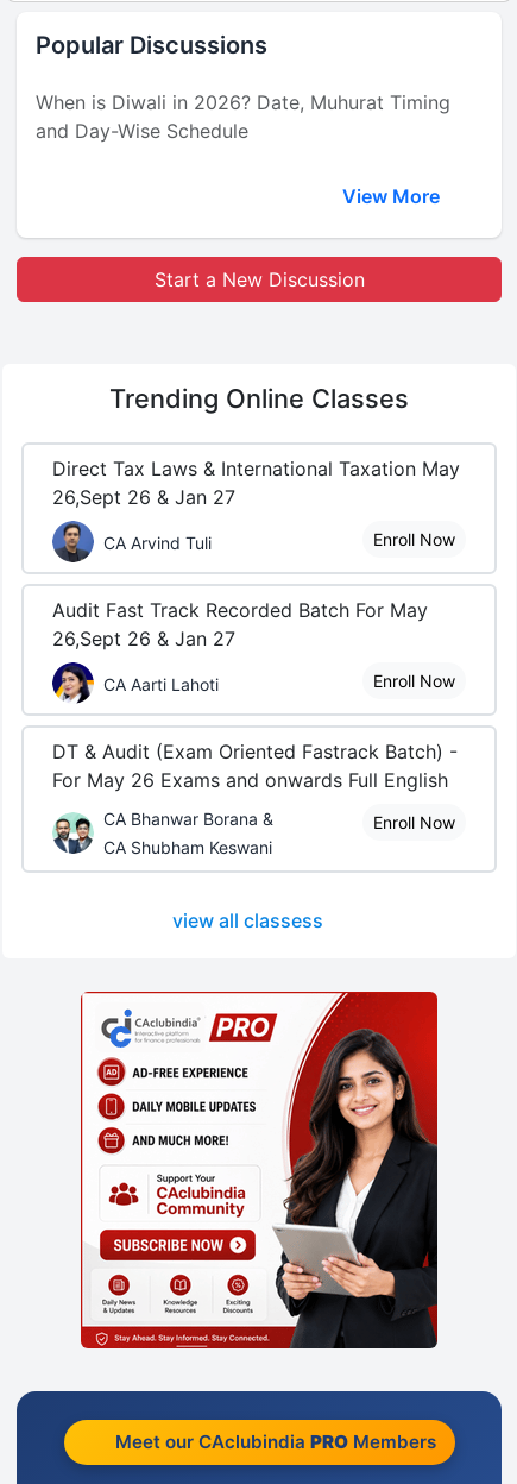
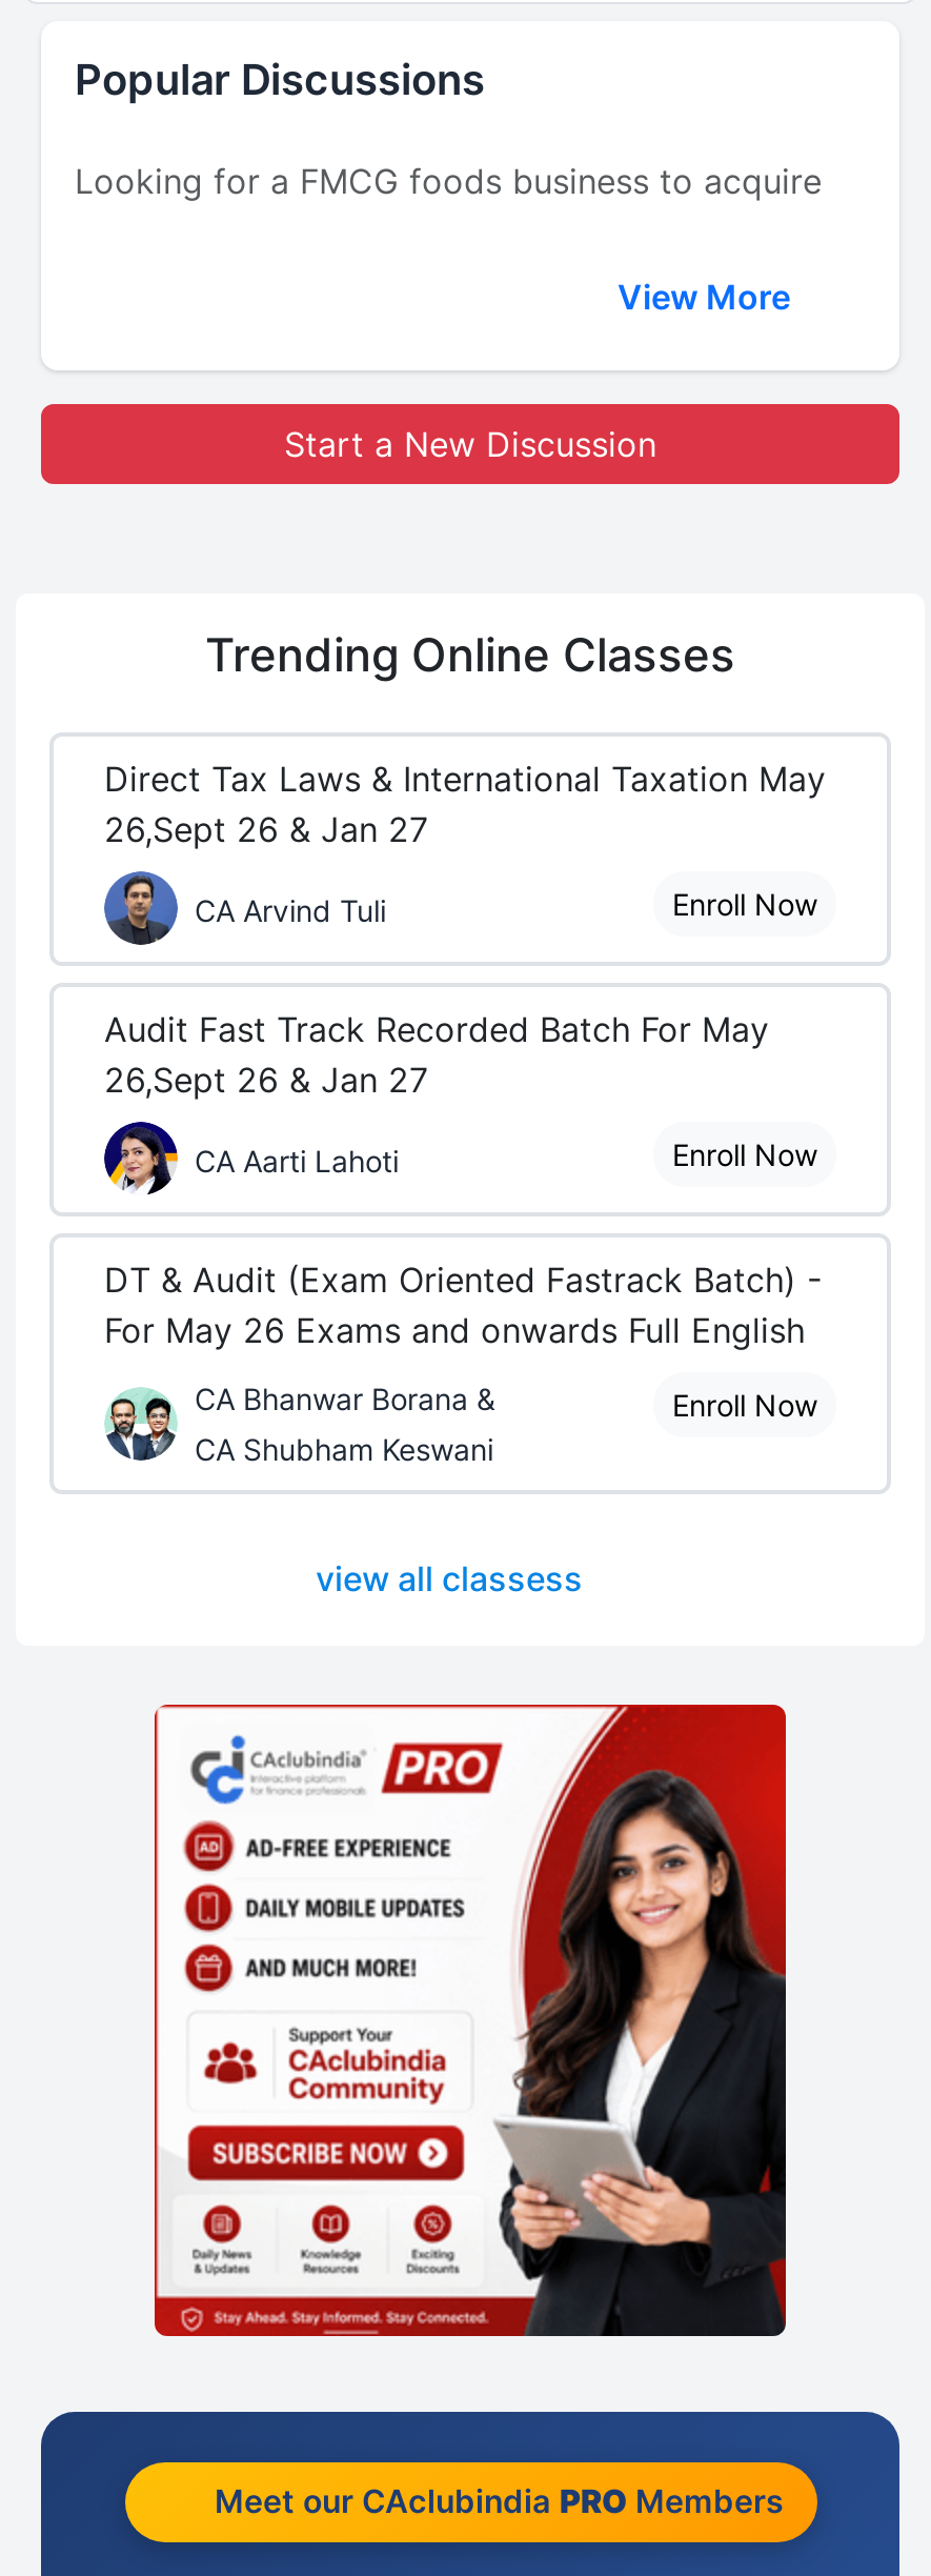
- When is Diwali in 2026? Date, Muhurat Timing
- and Day-Wise Schedule
+ Looking for a FMCG foods business to acquire
